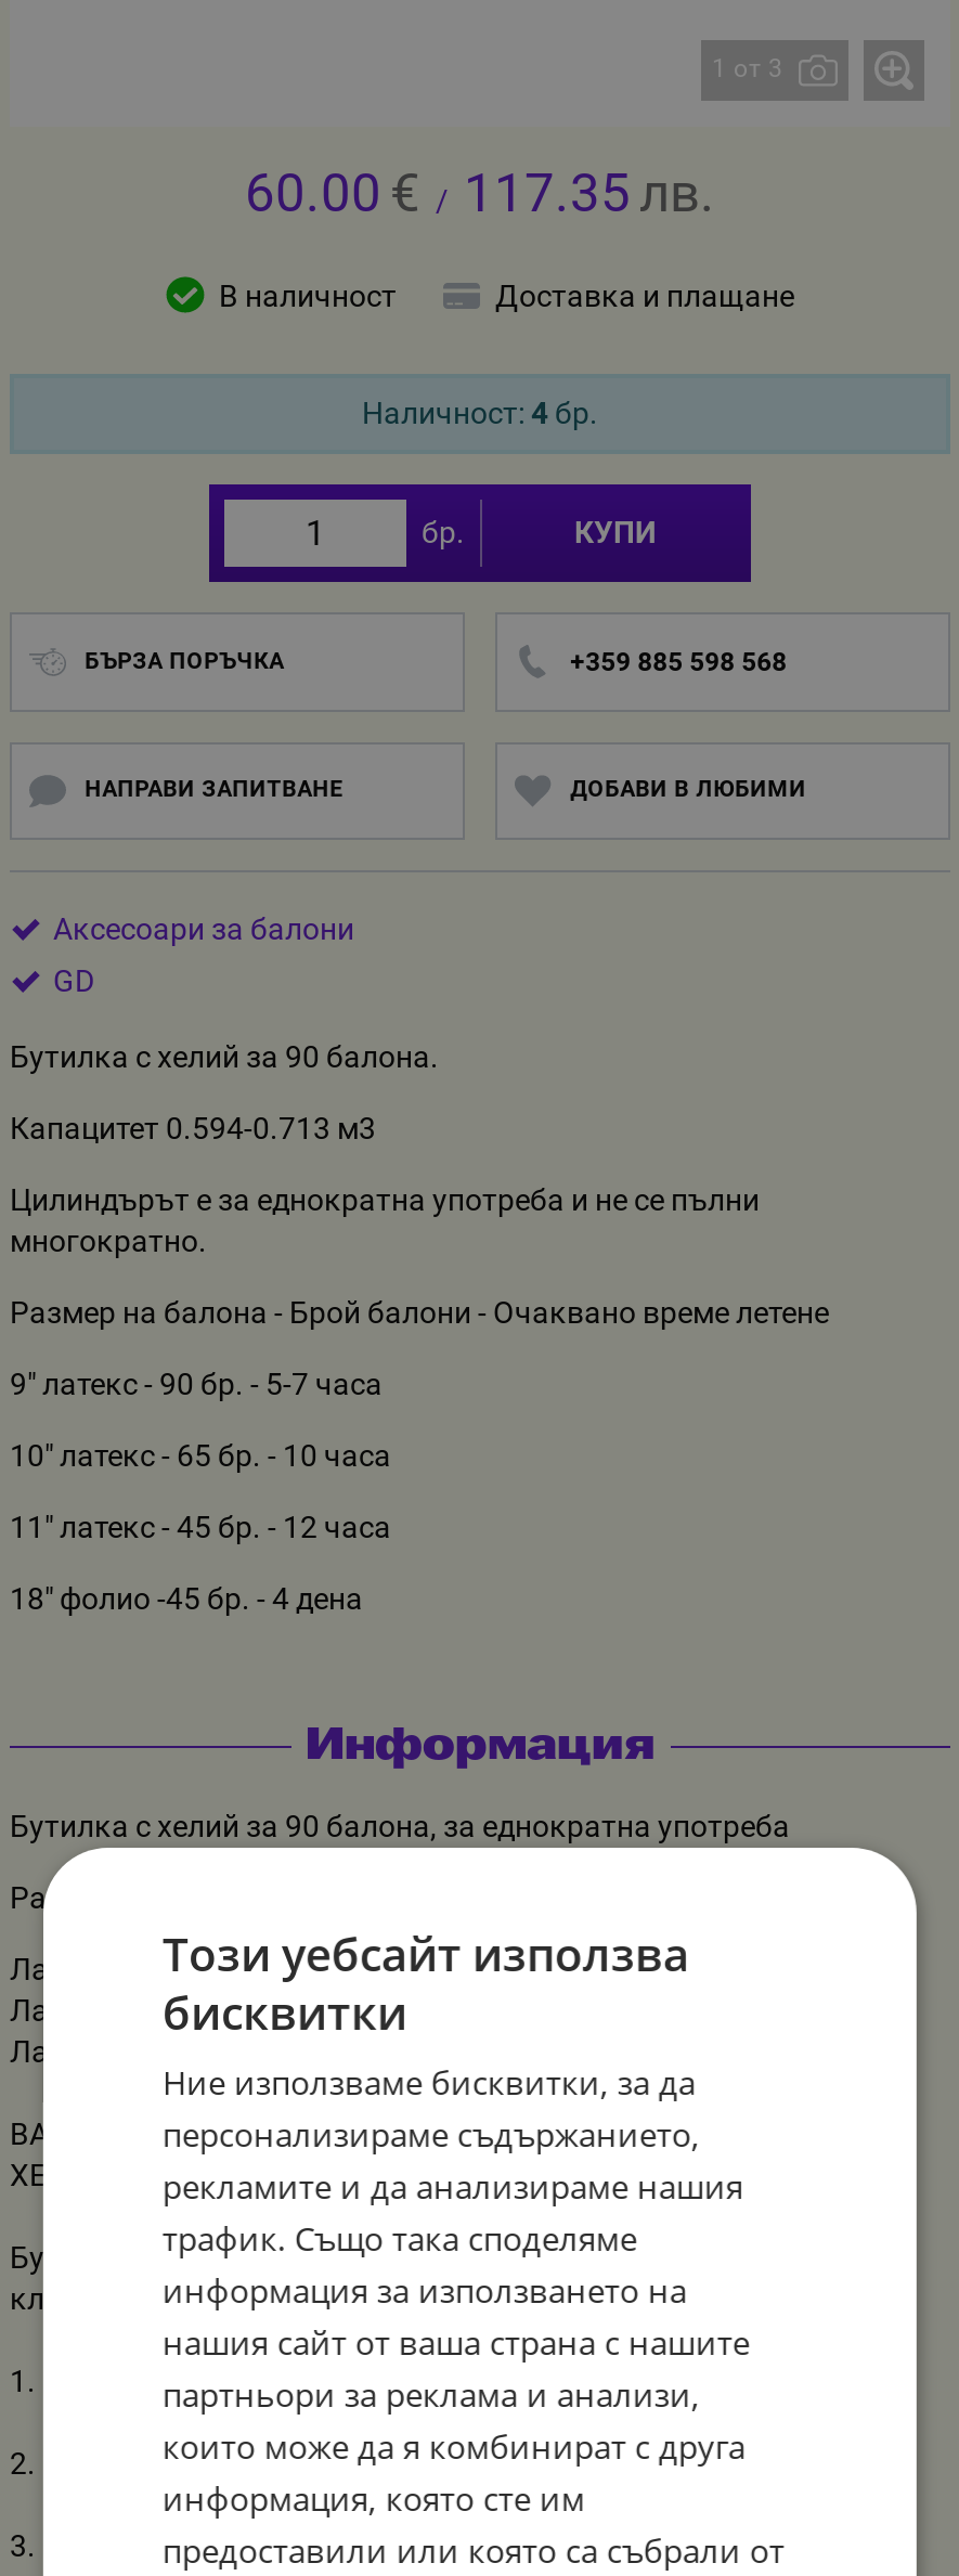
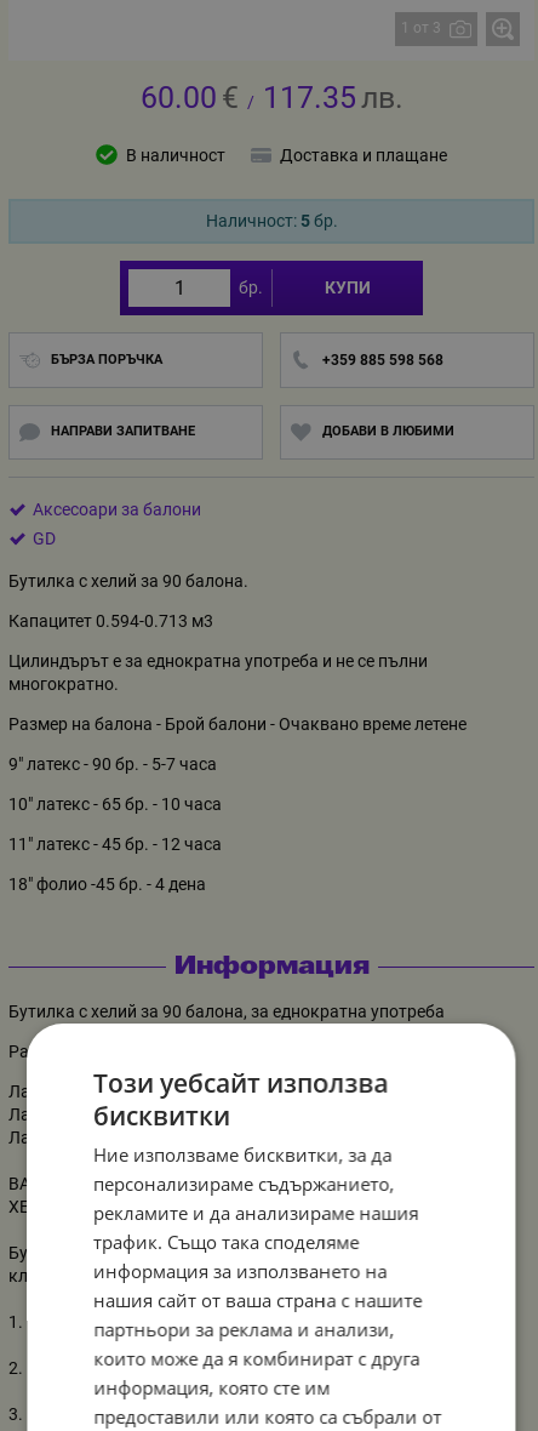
- Наличност: 4 бр.
+ Наличност: 5 бр.
